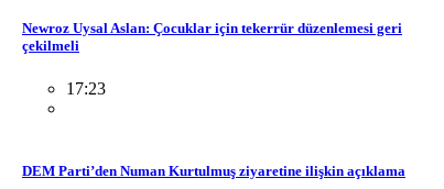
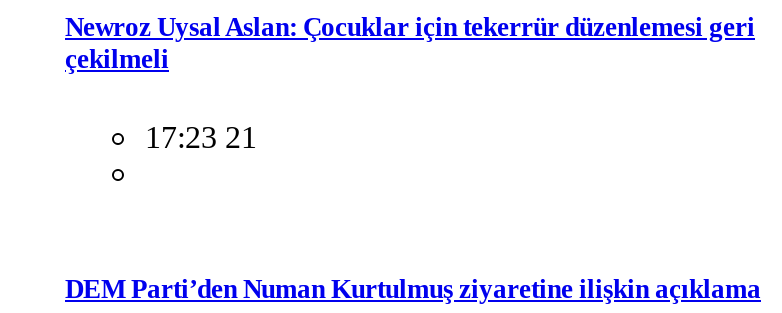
- 17:23
+ 17:23 21
